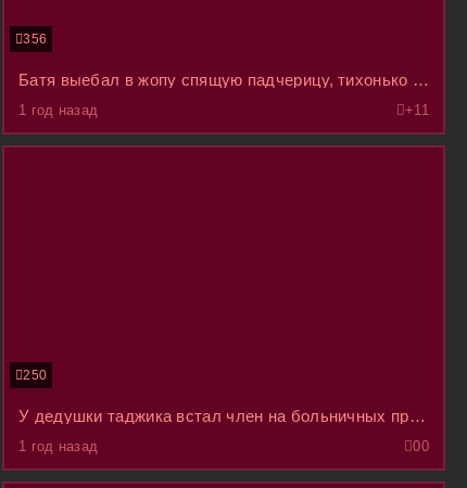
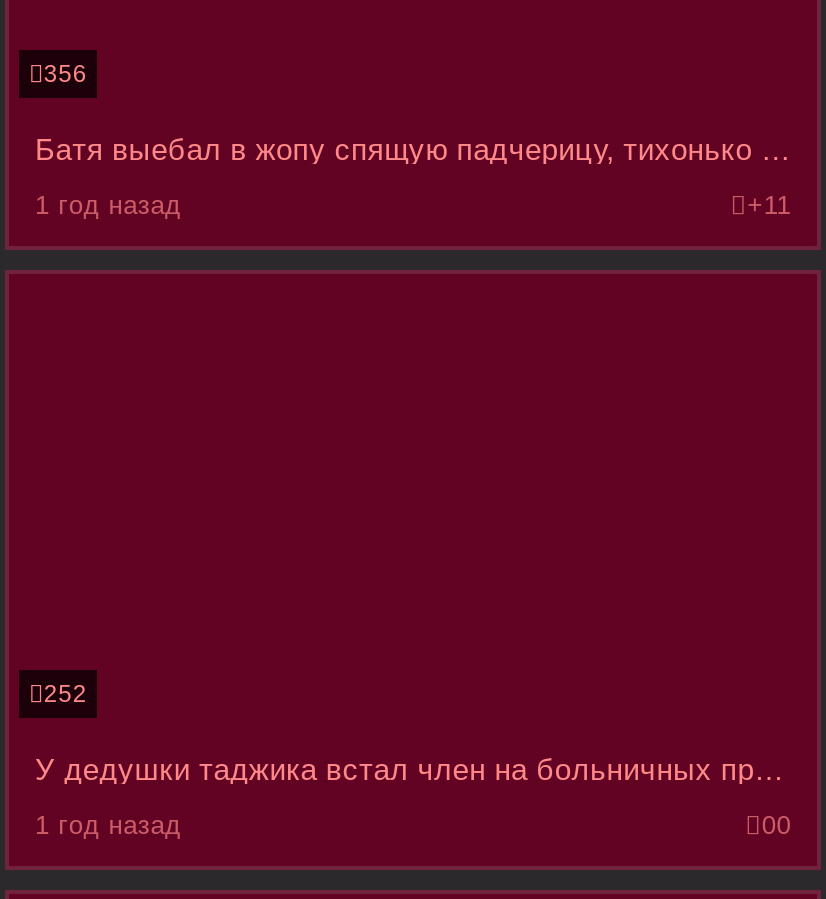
- 250
+ 252
